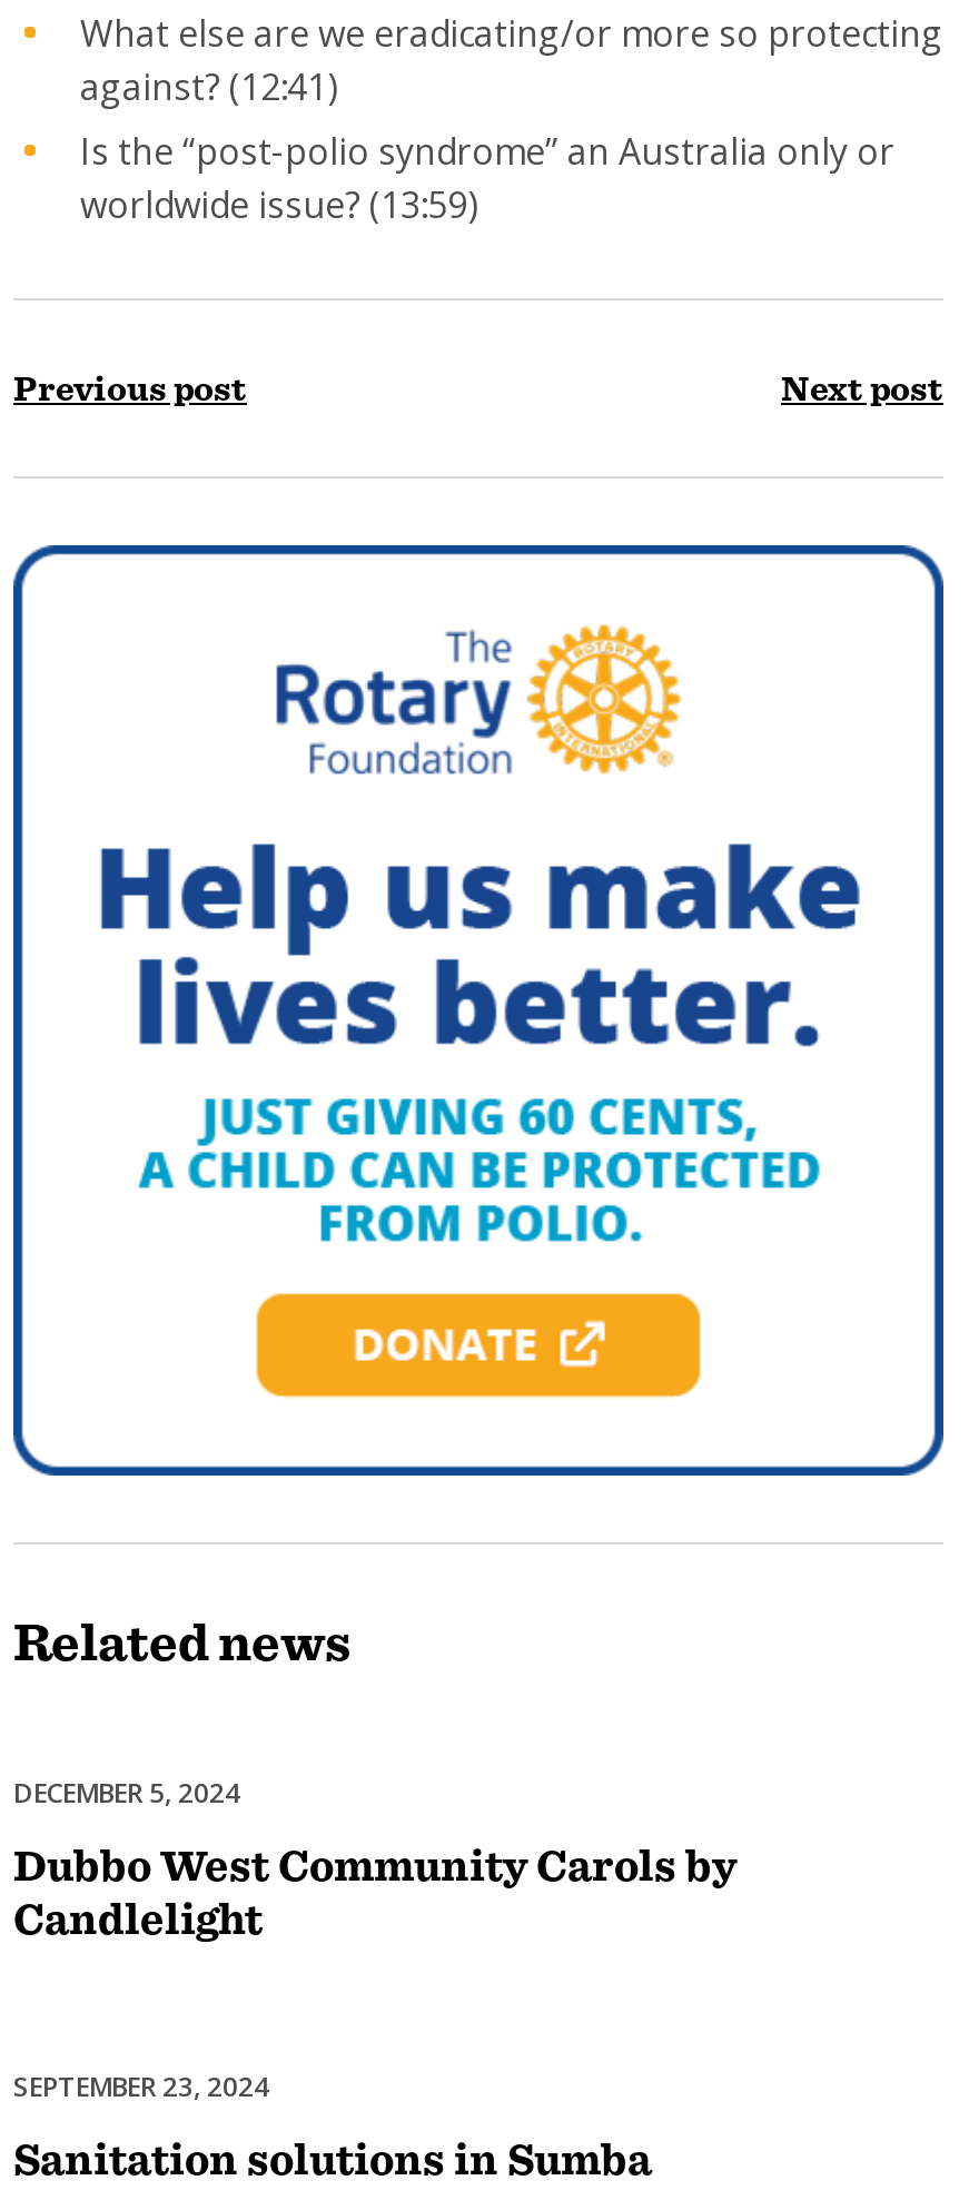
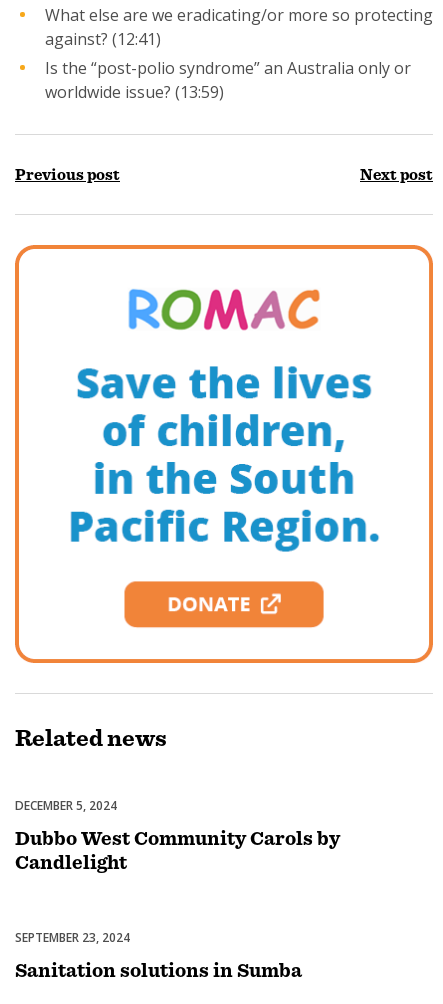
- [image]
+ [image]
